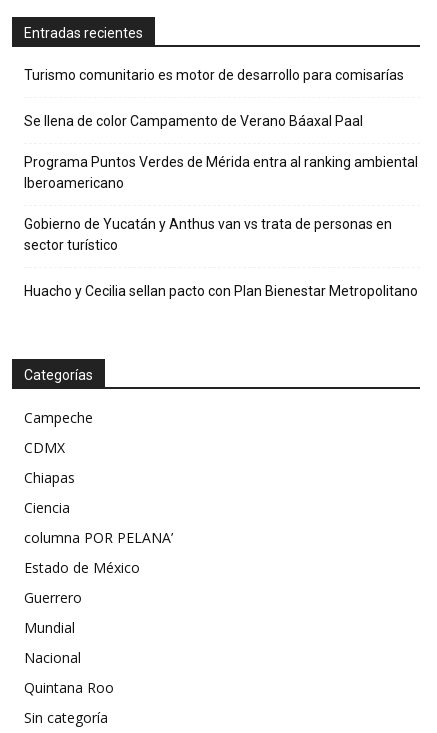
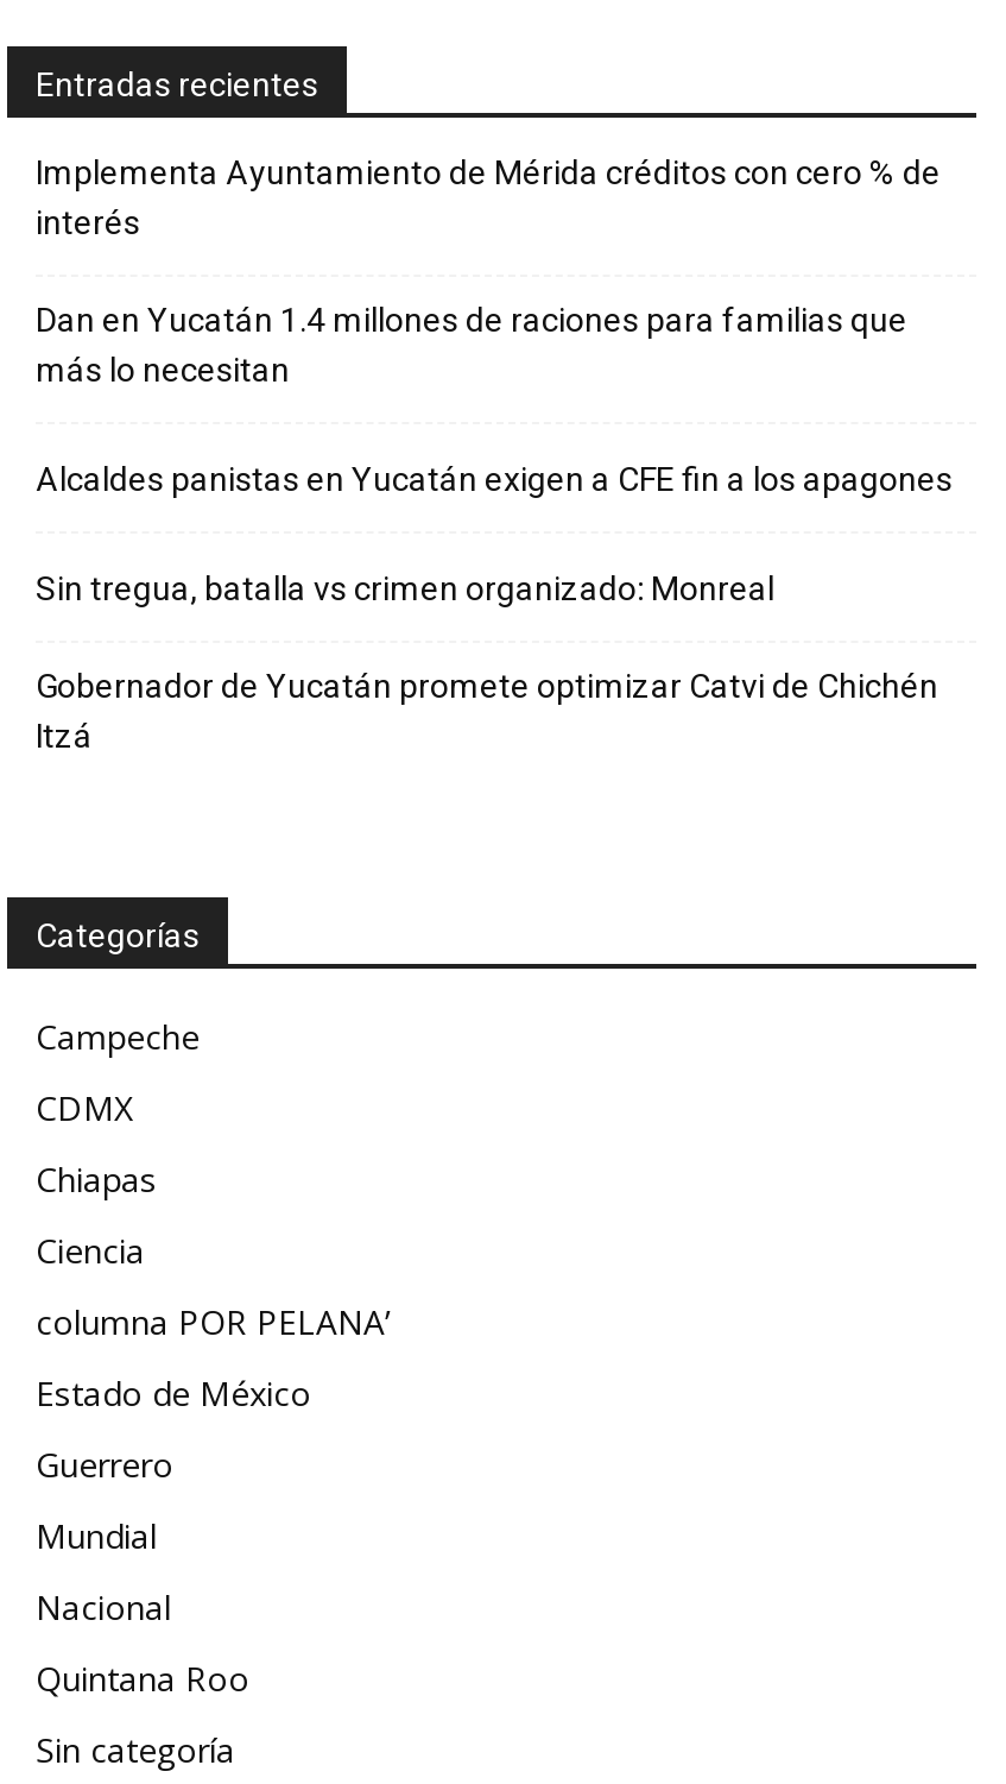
- Turismo comunitario es motor de desarrollo para comisarías
+ Implementa Ayuntamiento de Mérida créditos con cero % de
+ interés

- Se llena de color Campamento de Verano Báaxal Paal
+ Dan en Yucatán 1.4 millones de raciones para familias que
+ más lo necesitan

- Programa Puntos Verdes de Mérida entra al ranking ambiental
- Iberoamericano
+ Alcaldes panistas en Yucatán exigen a CFE fin a los apagones

- Gobierno de Yucatán y Anthus van vs trata de personas en
- sector turístico
+ Sin tregua, batalla vs crimen organizado: Monreal

- Huacho y Cecilia sellan pacto con Plan Bienestar Metropolitano
+ Gobernador de Yucatán promete optimizar Catvi de Chichén
+ Itzá
